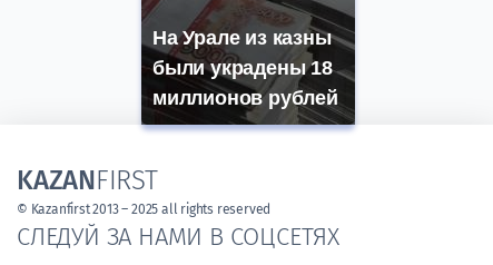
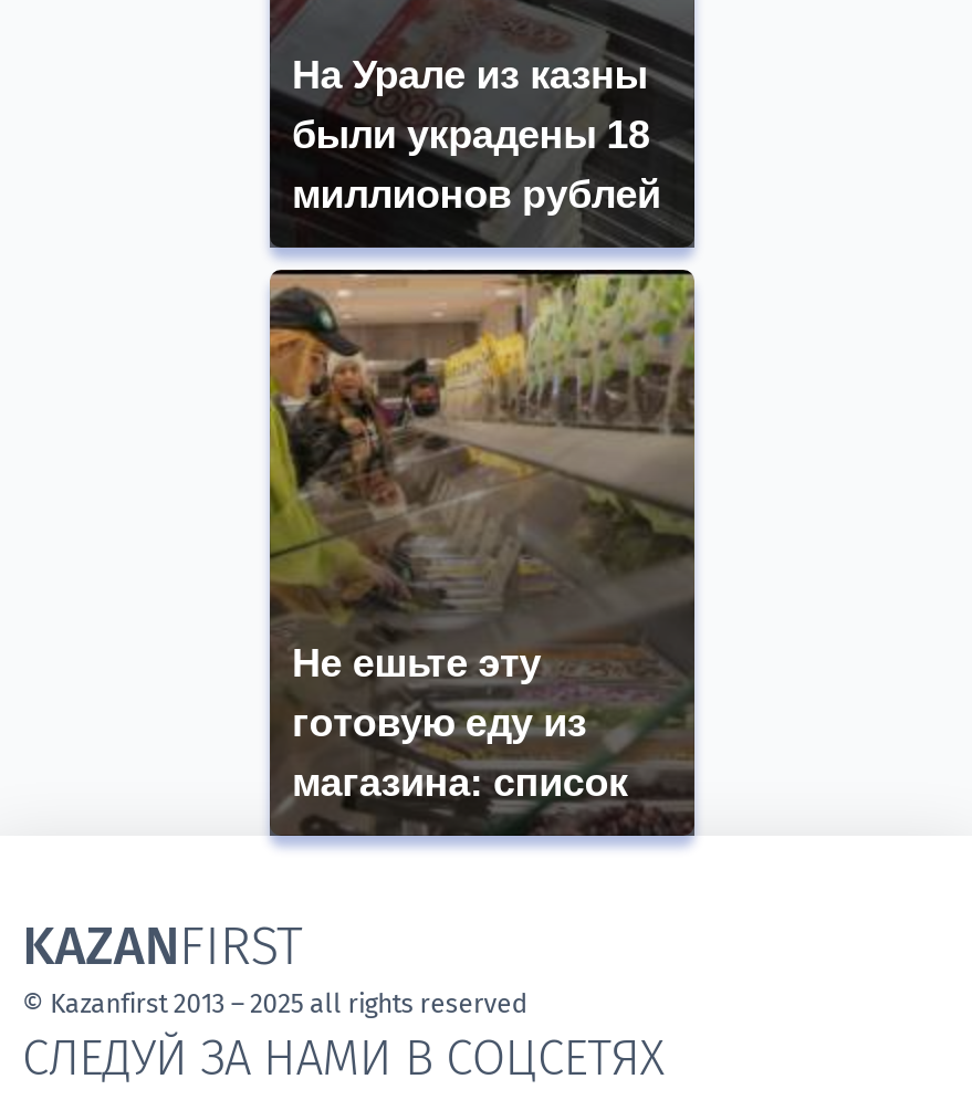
+ [image]
+ Не ешьте эту
+ готовую еду из
+ магазина: список
